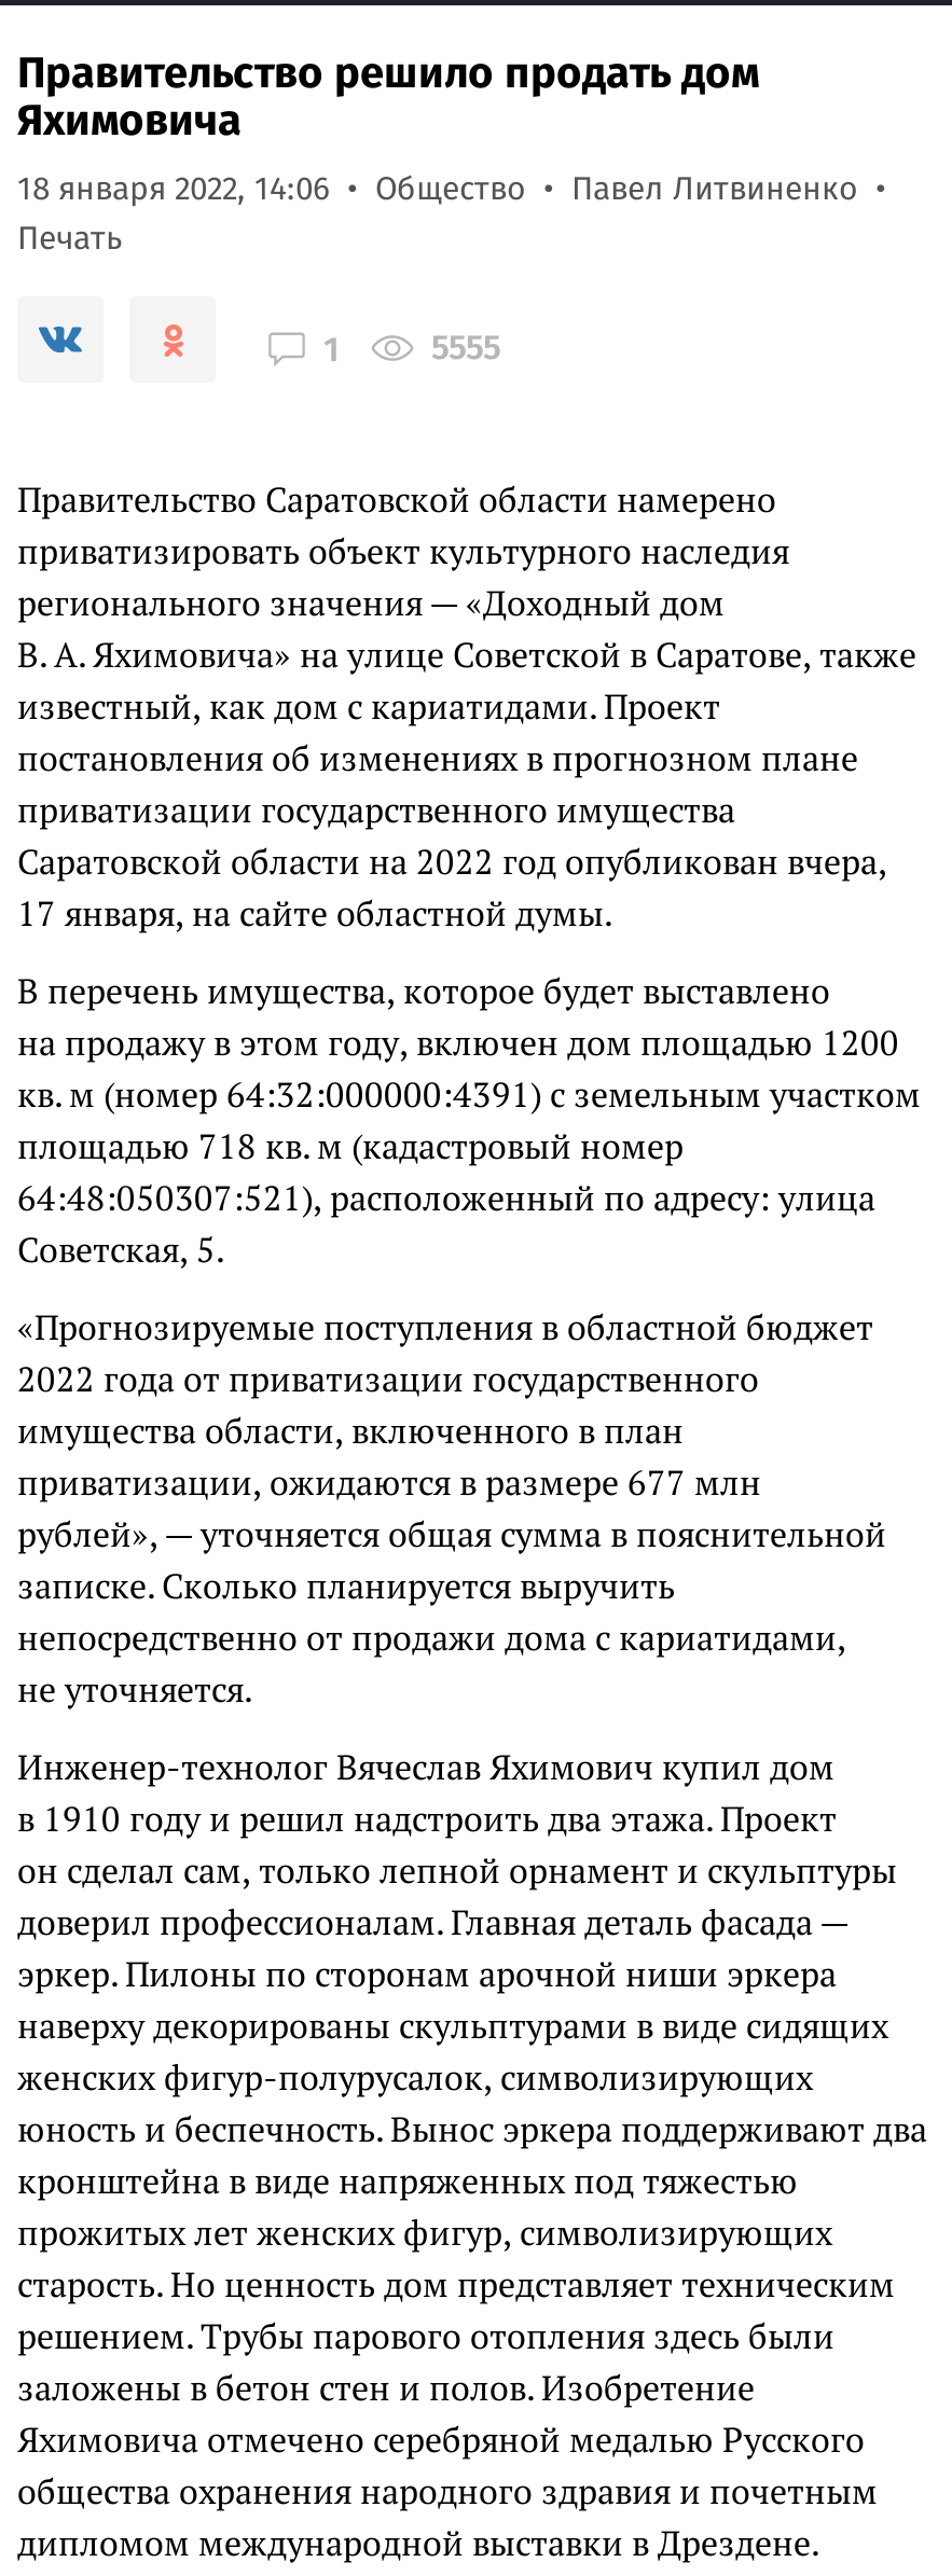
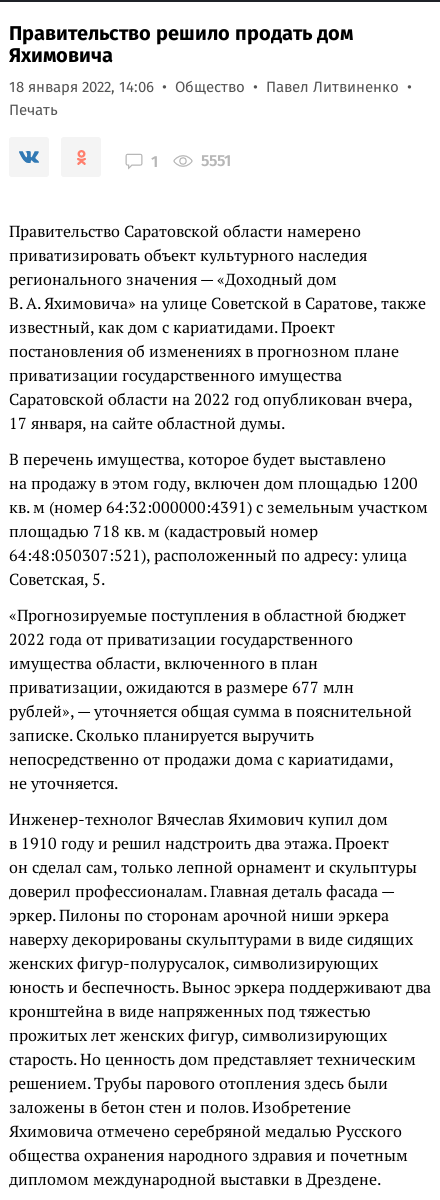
- 5555
+ 5551
